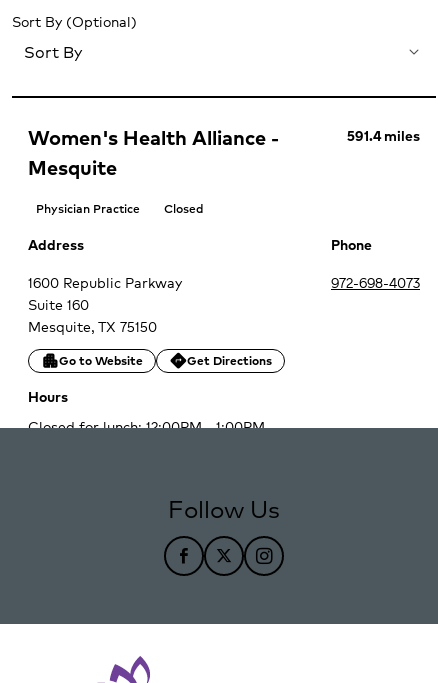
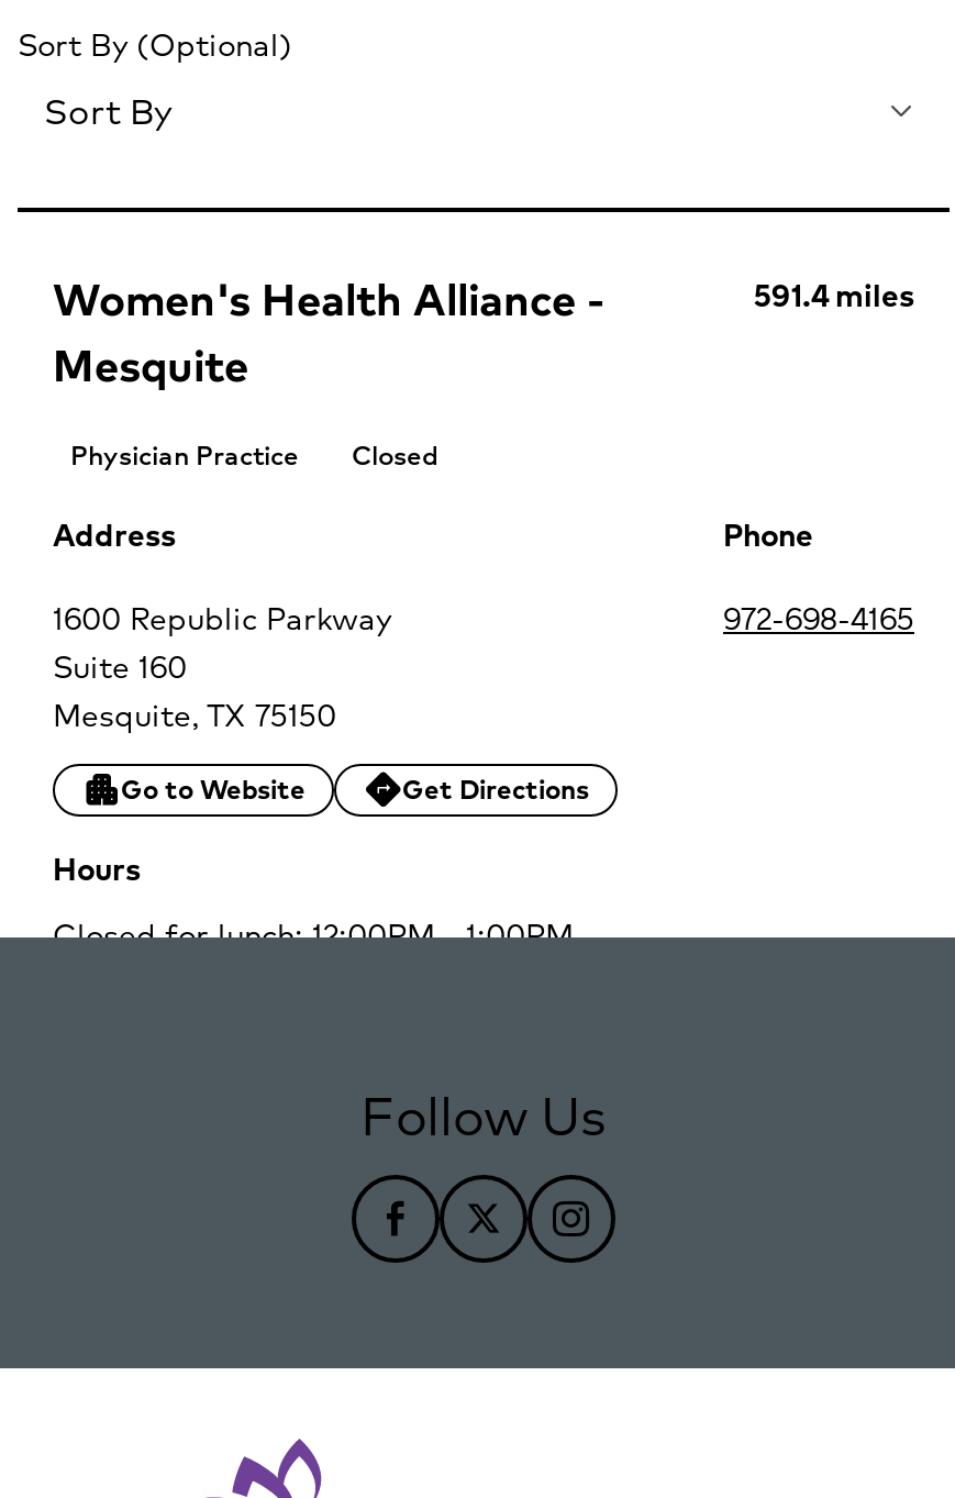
- 972-698-4073
+ 972-698-4165
